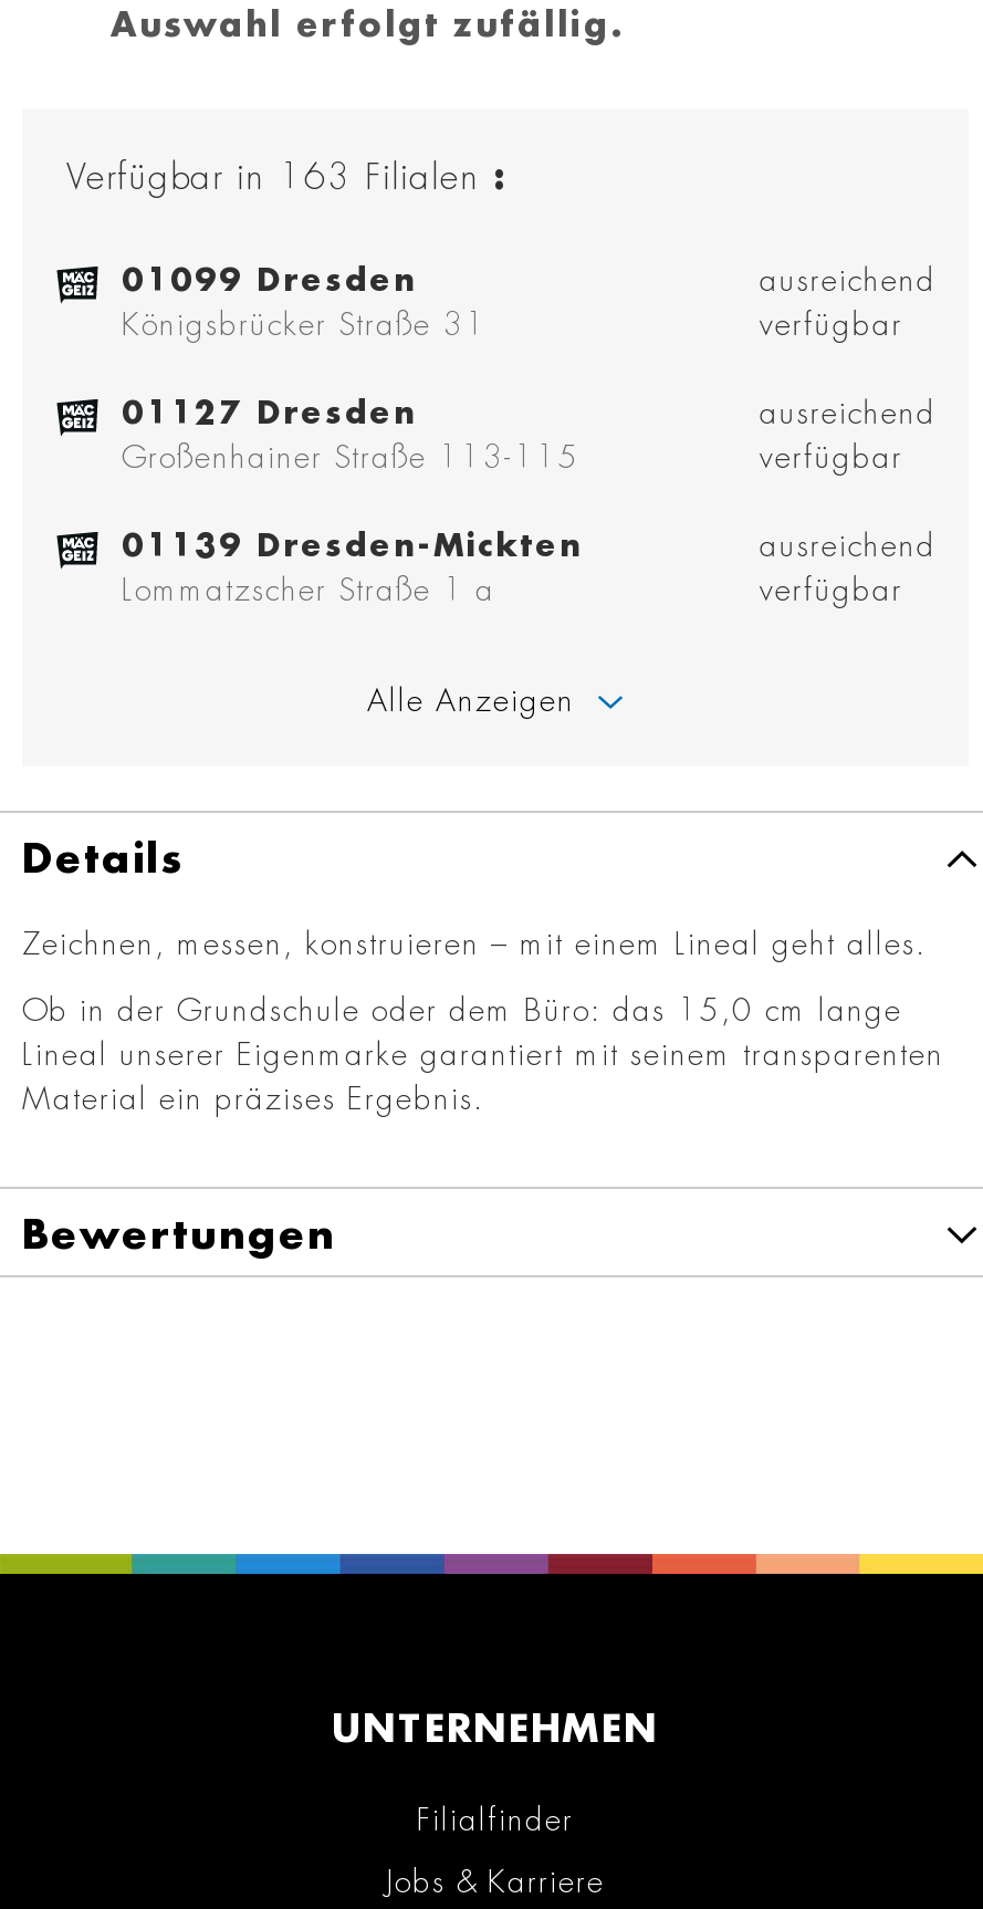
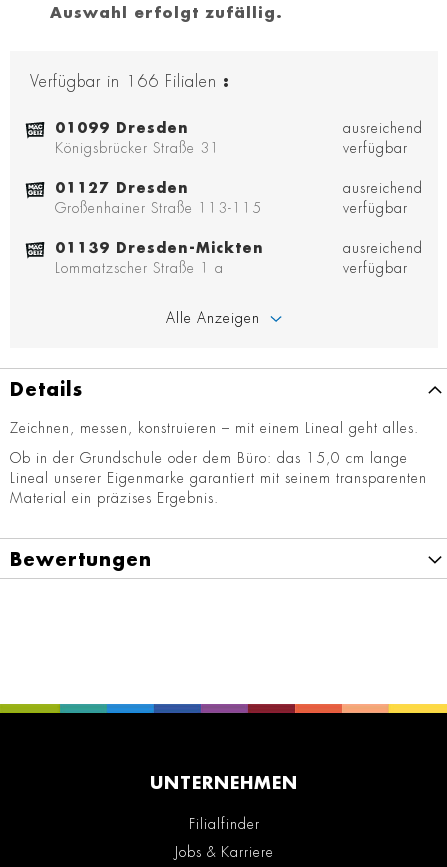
- Verfügbar in 163 Filialen :
+ Verfügbar in 166 Filialen :
